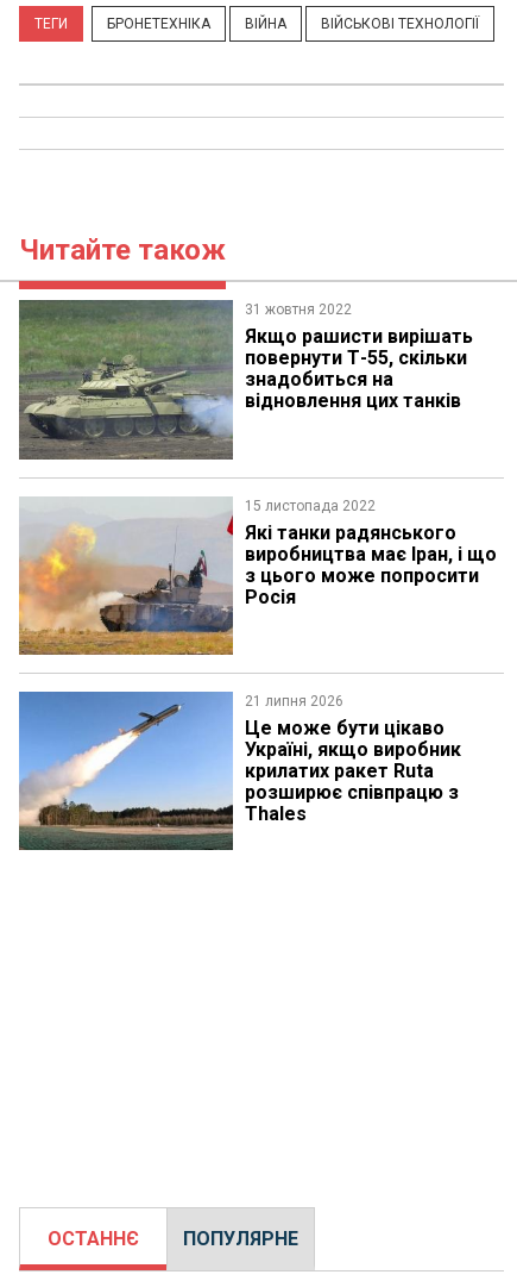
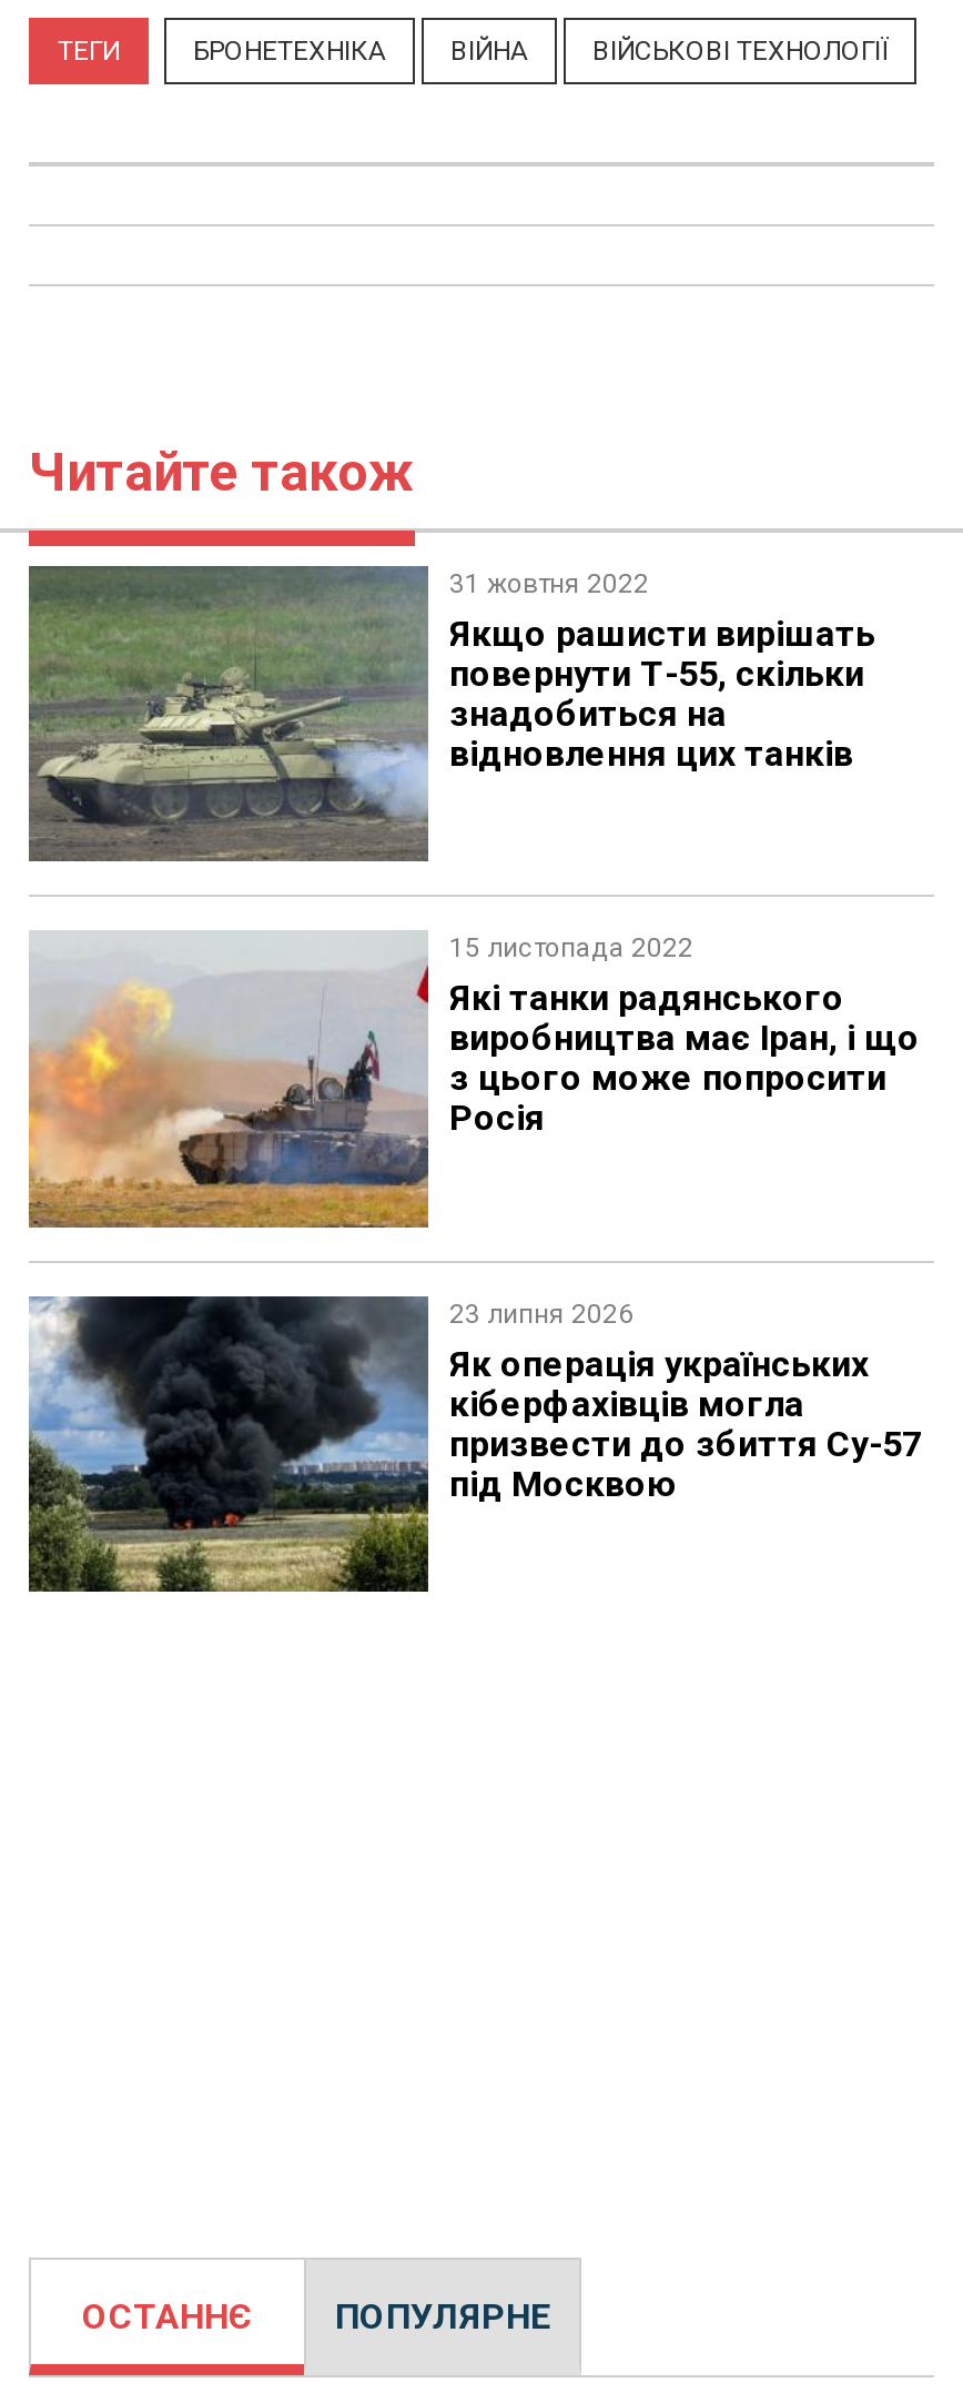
- [image]
- 21 липня 2026
- Це може бути цікаво
- Україні, якщо виробник
- крилатих ракет Ruta
- розширює співпрацю з
- Thales
+ [image]
+ 23 липня 2026
+ Як операція українських
+ кіберфахівців могла
+ призвести до збиття Су-57
+ під Москвою
